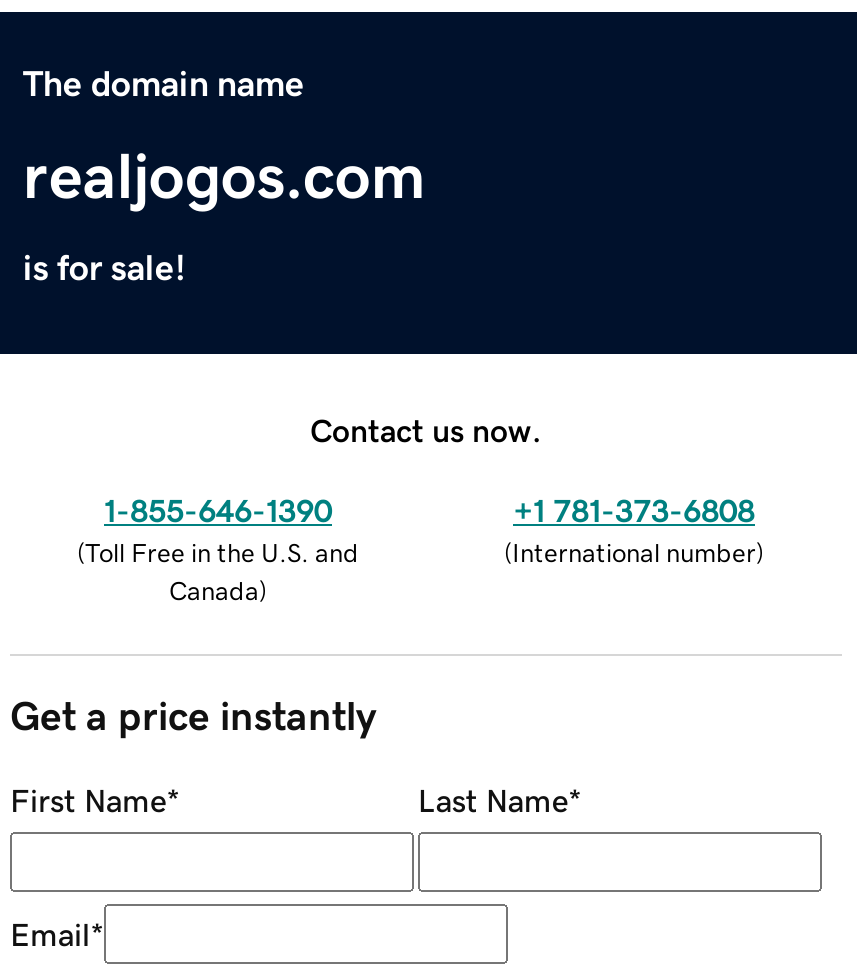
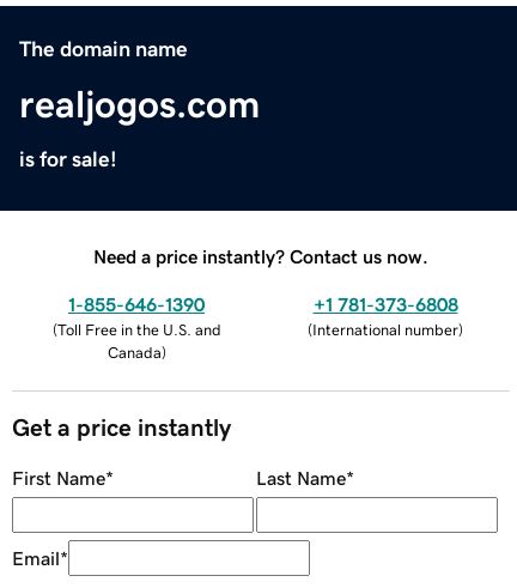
- Contact us now.
+ Need a price instantly? Contact us now.
